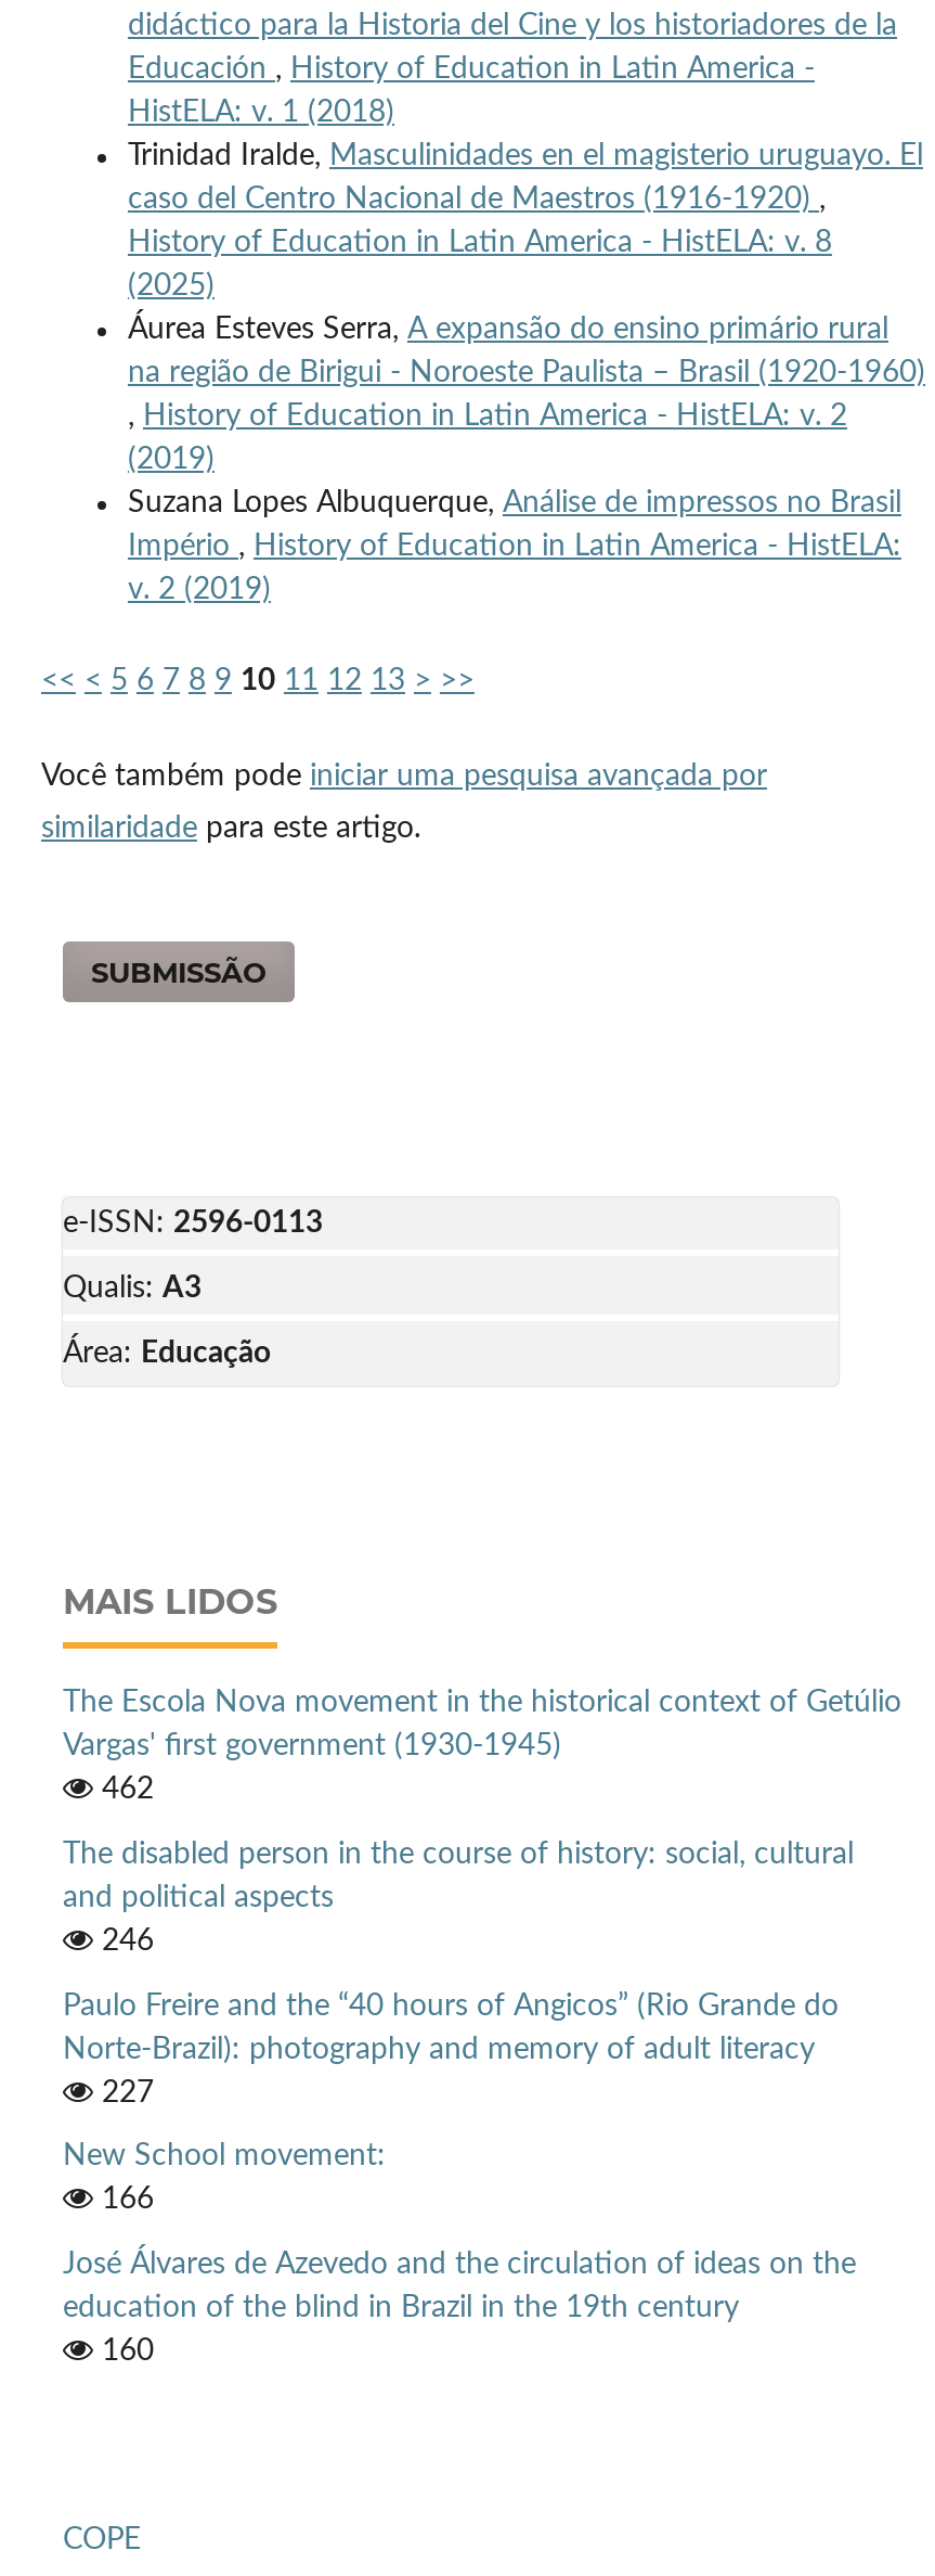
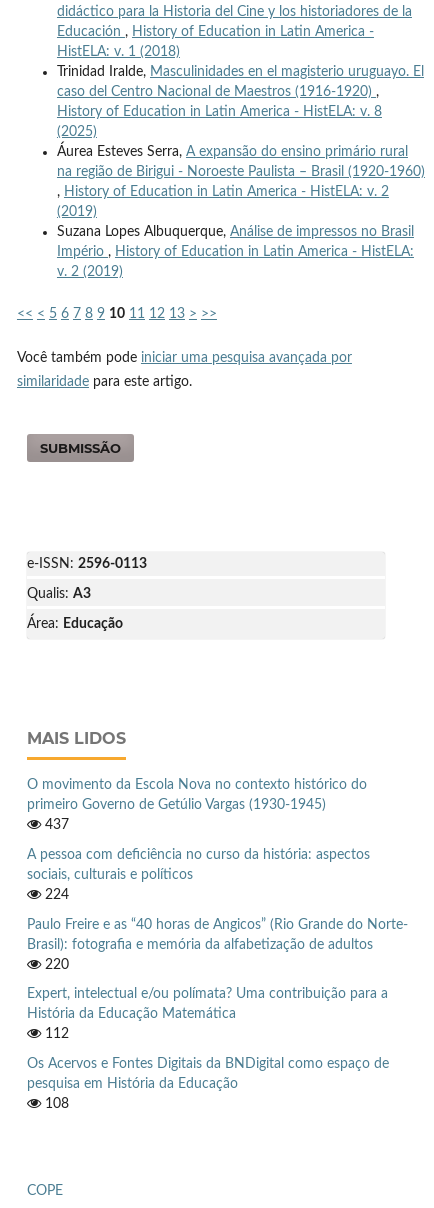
- The Escola Nova movement in the historical context of Getúlio
- Vargas' first government (1930-1945)
- 462
+ O movimento da Escola Nova no contexto histórico do
+ primeiro Governo de Getúlio Vargas (1930-1945)
+ 437

- The disabled person in the course of history: social, cultural
- and political aspects
- 246
+ A pessoa com deficiência no curso da história: aspectos
+ sociais, culturais e políticos
+ 224

- Paulo Freire and the “40 hours of Angicos” (Rio Grande do
- Norte-Brazil): photography and memory of adult literacy
- 227
+ Paulo Freire e as “40 horas de Angicos” (Rio Grande do Norte-
+ Brasil): fotografia e memória da alfabetização de adultos
+ 220

- New School movement:
- 166
+ Expert, intelectual e/ou polímata? Uma contribuição para a
+ História da Educação Matemática
+ 112

- José Álvares de Azevedo and the circulation of ideas on the
- education of the blind in Brazil in the 19th century
- 160
+ Os Acervos e Fontes Digitais da BNDigital como espaço de
+ pesquisa em História da Educação
+ 108
